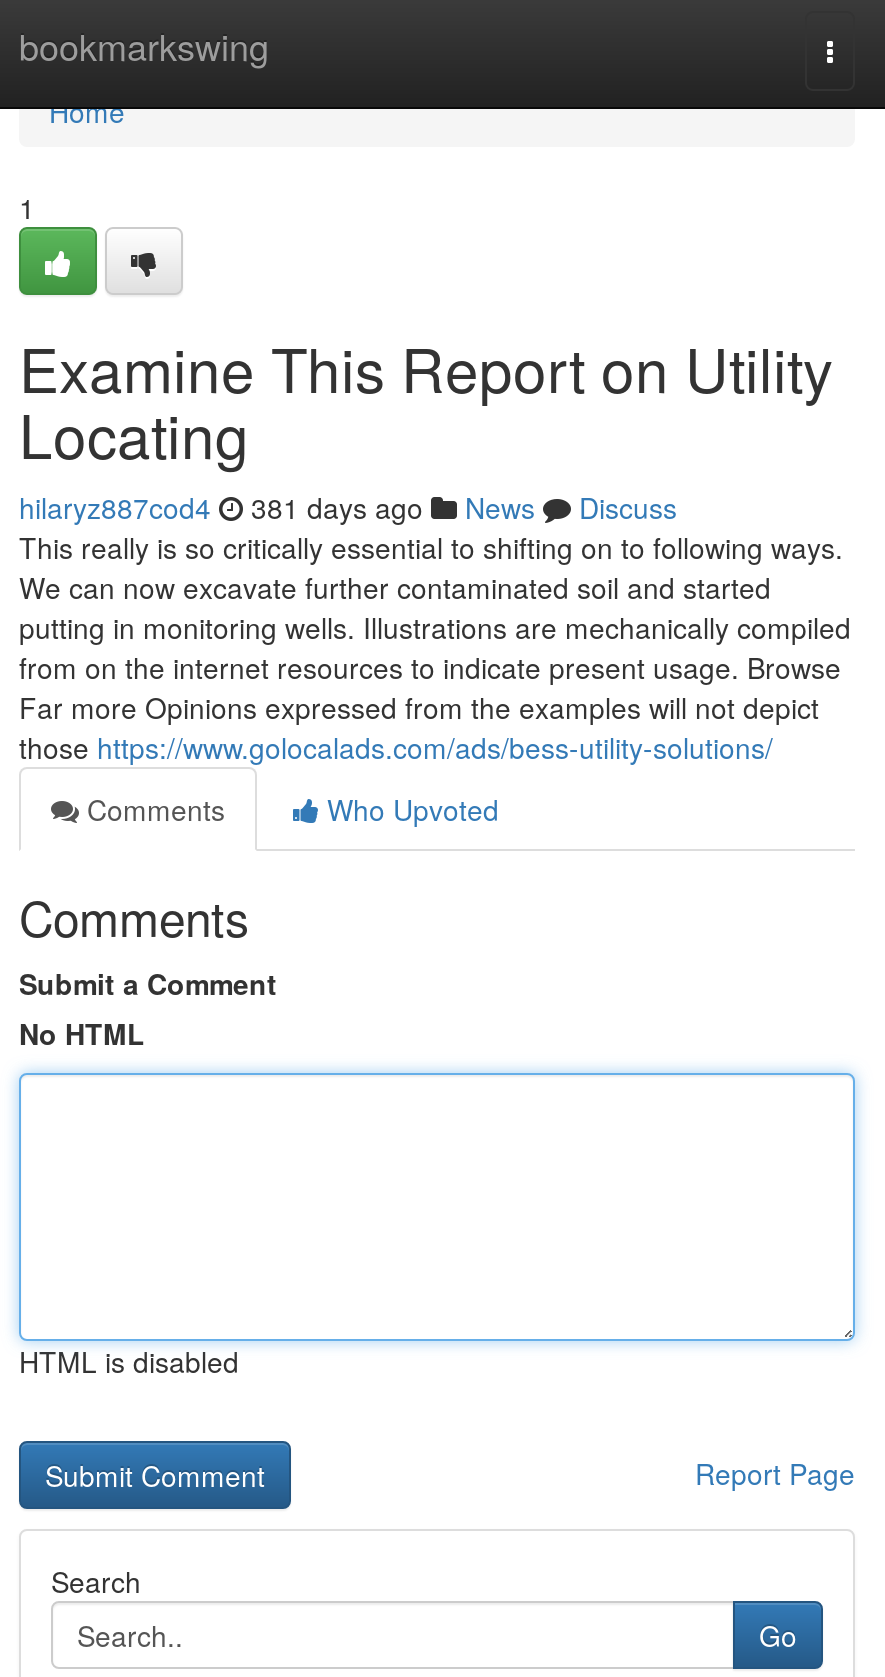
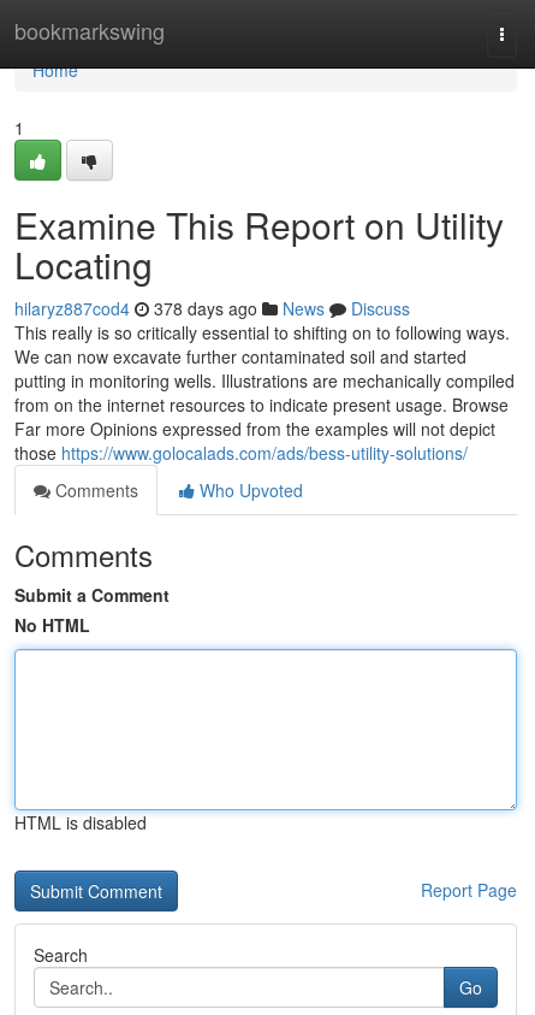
- hilaryz887cod4 381 days ago News Discuss
+ hilaryz887cod4 378 days ago News Discuss
